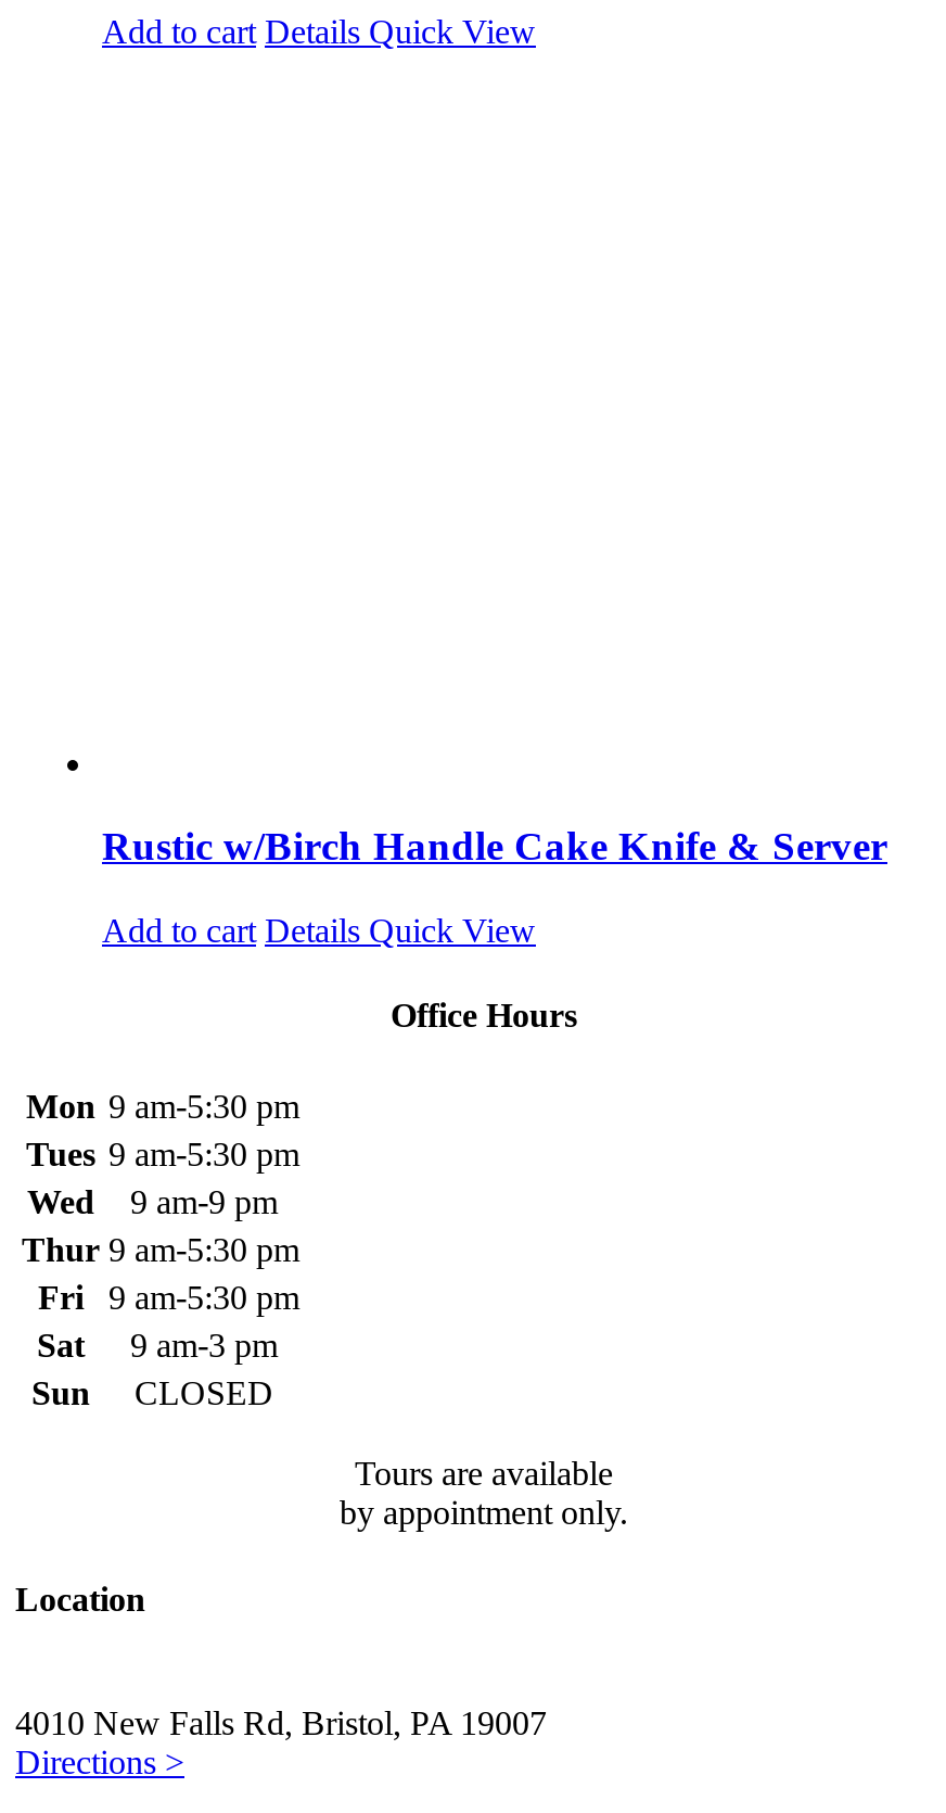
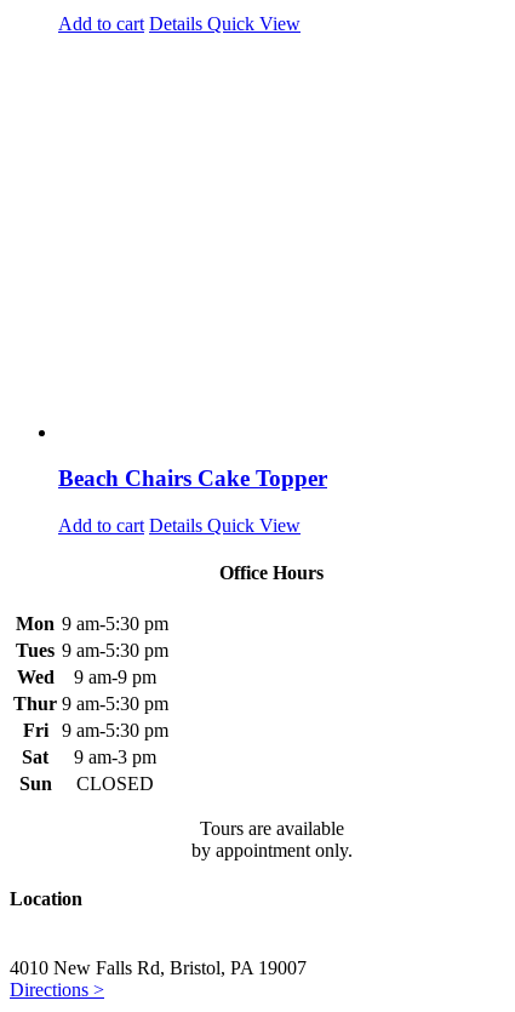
- Rustic w/Birch Handle Cake Knife & Server
+ Beach Chairs Cake Topper
